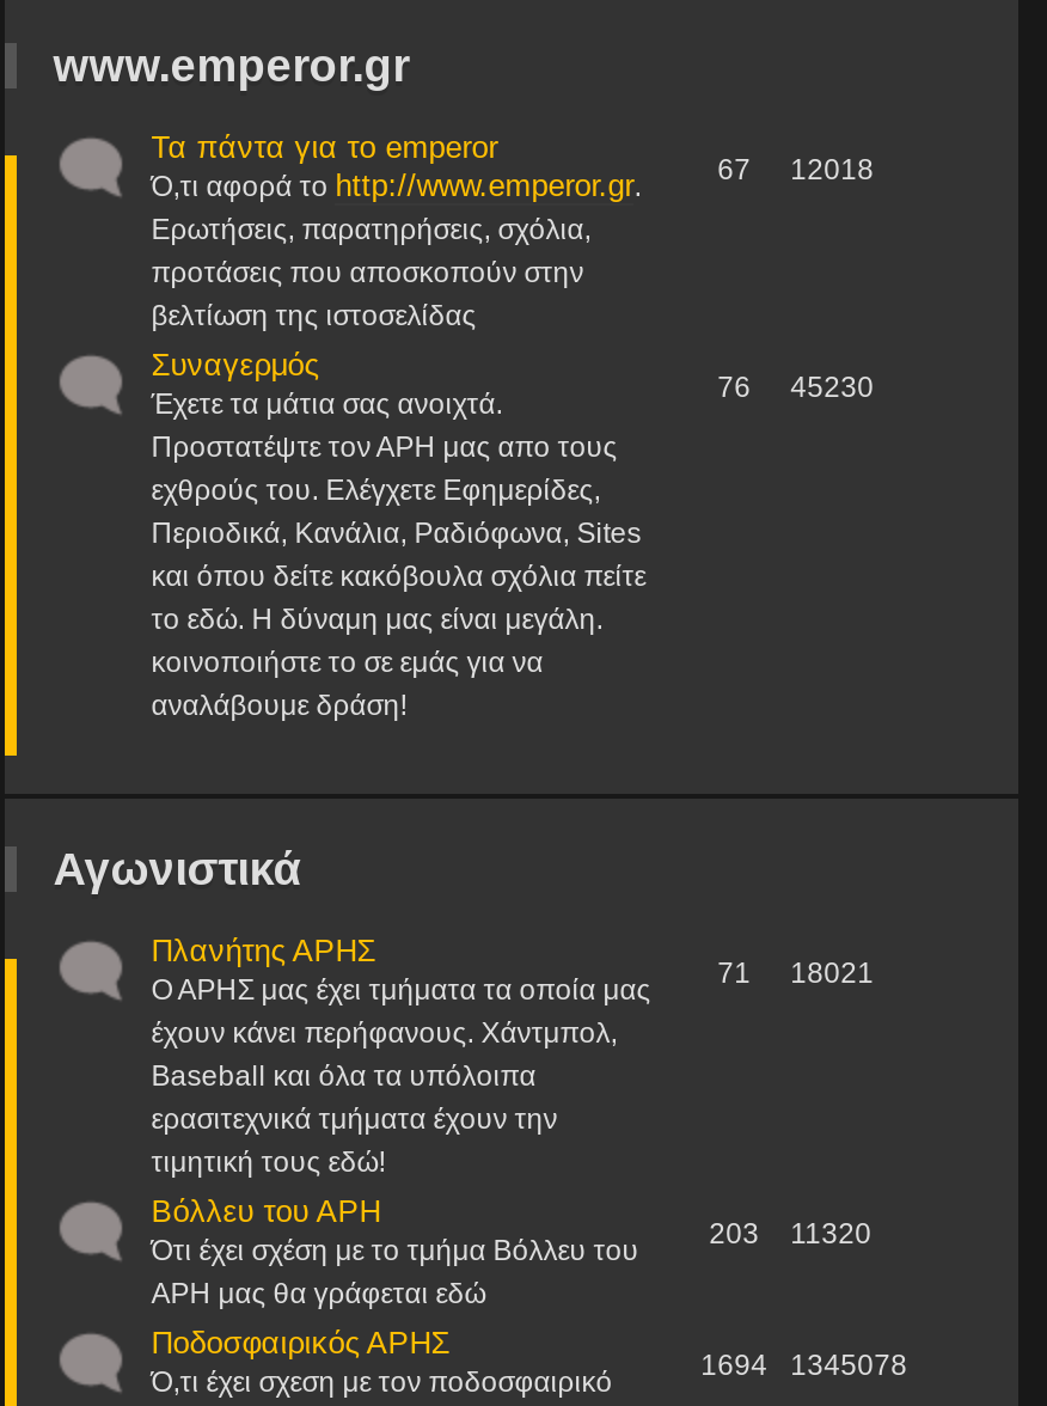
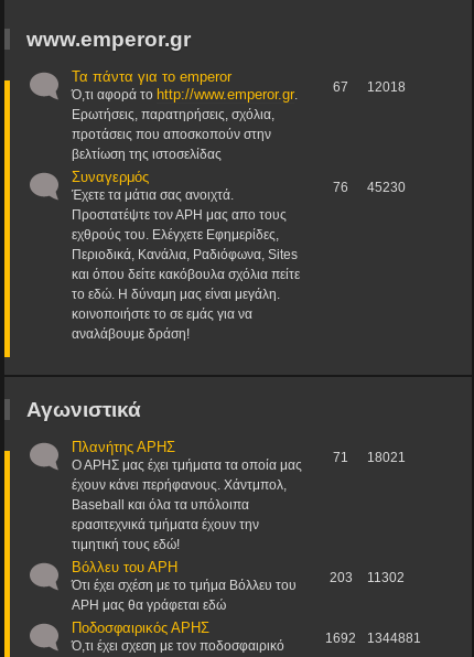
- 203 11320
+ 203 11302

- 1694
+ 1692

- 1345078
+ 1344881
